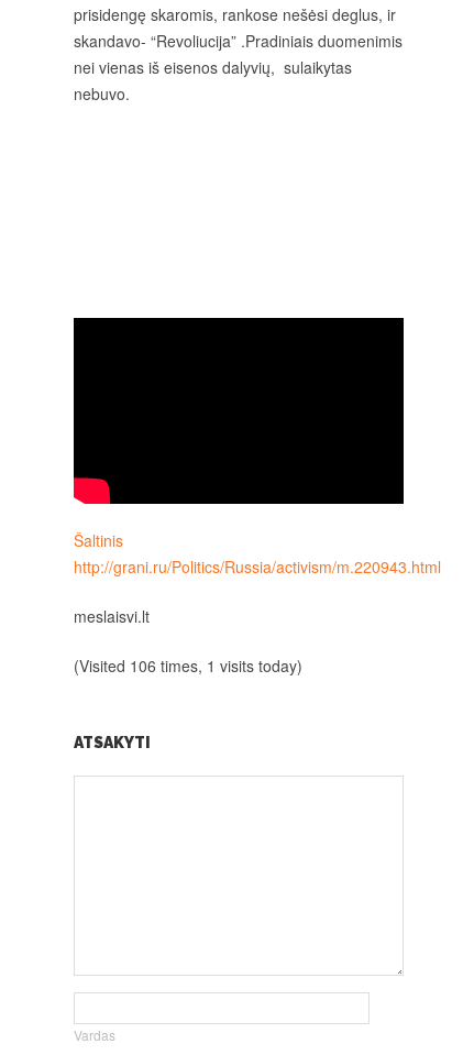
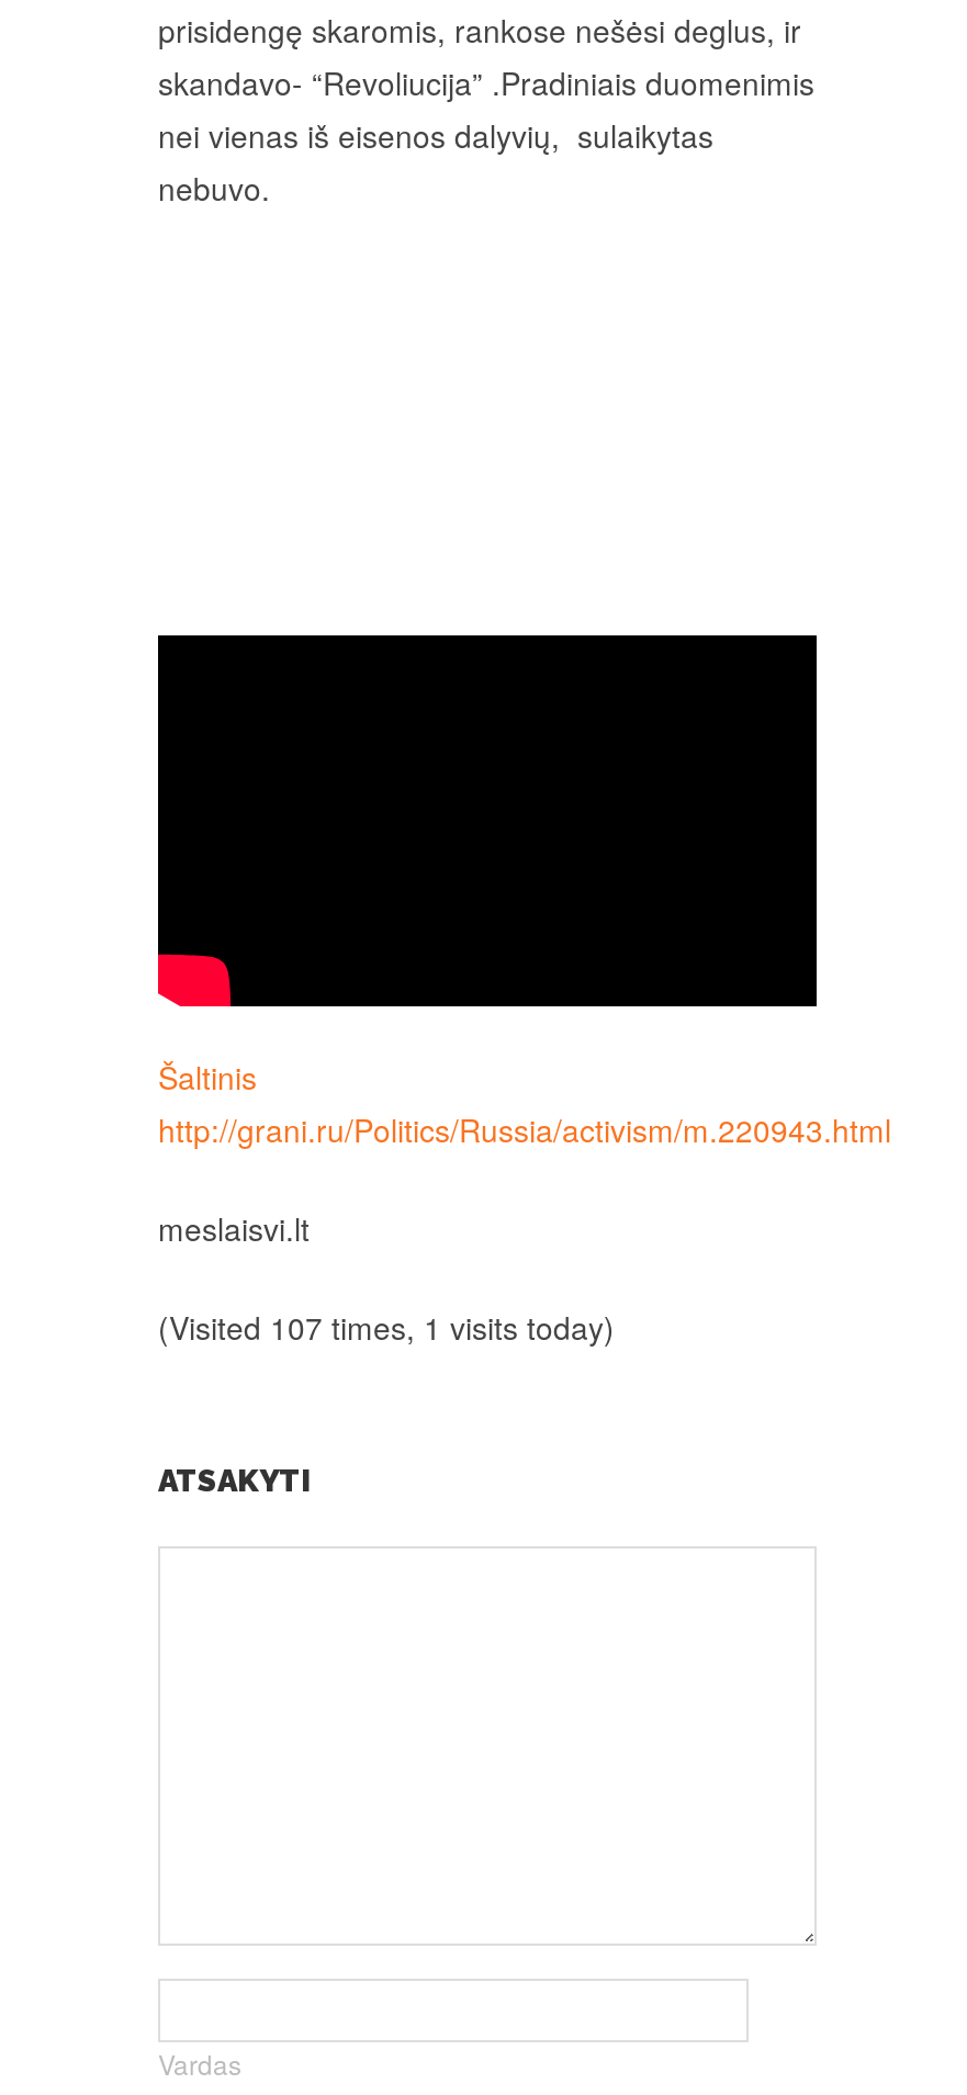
- (Visited 106 times, 1 visits today)
+ (Visited 107 times, 1 visits today)
